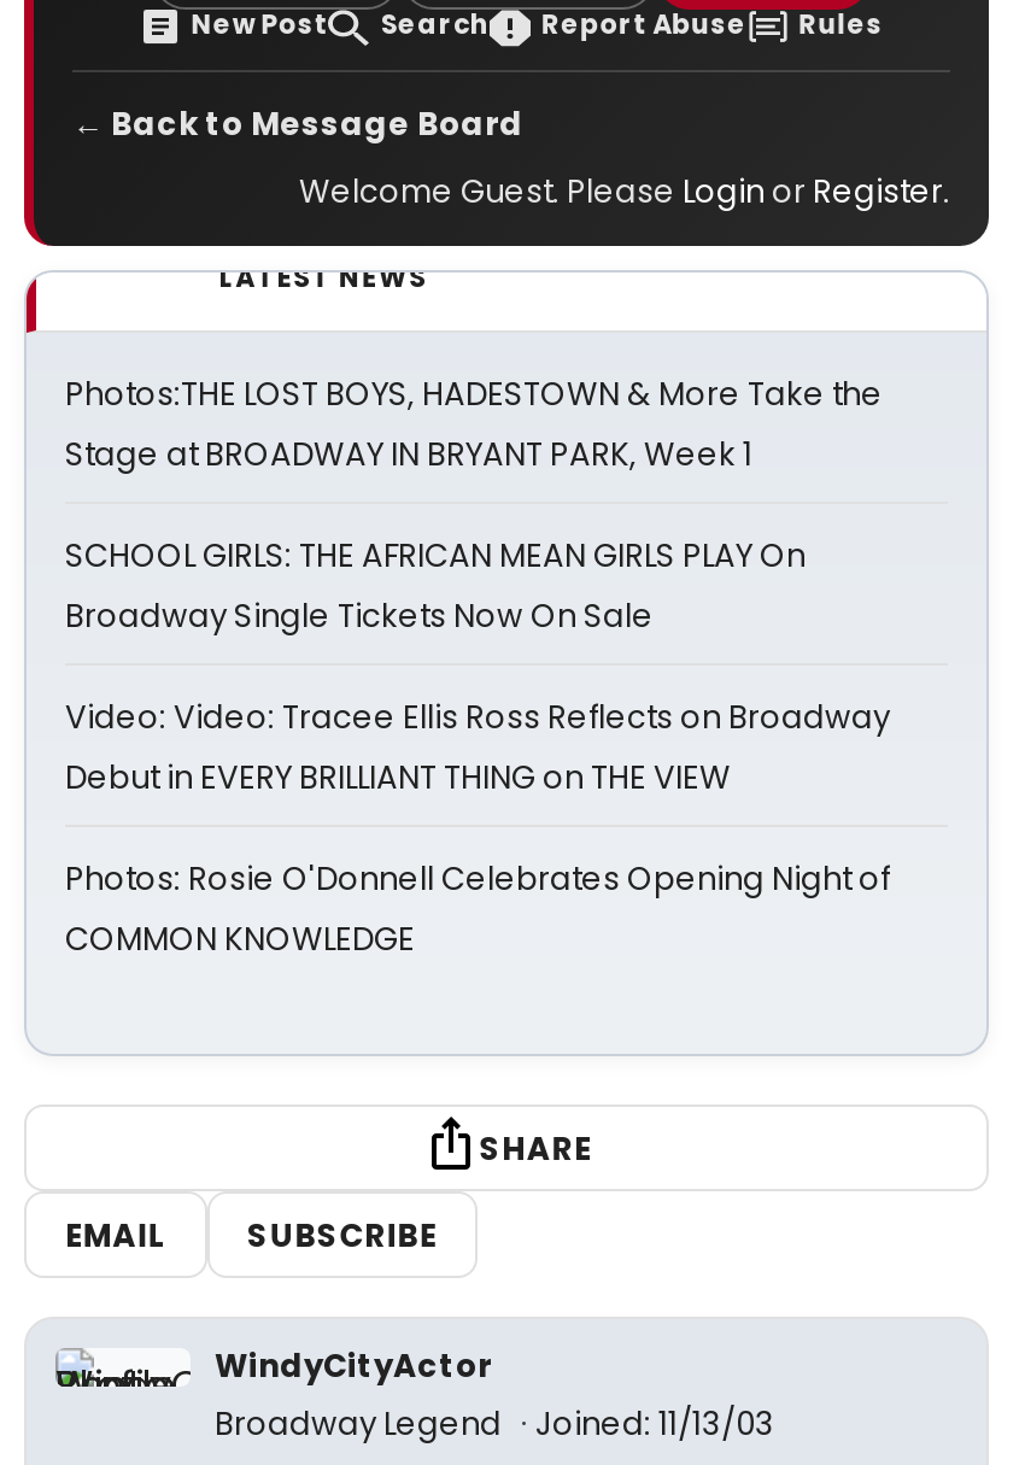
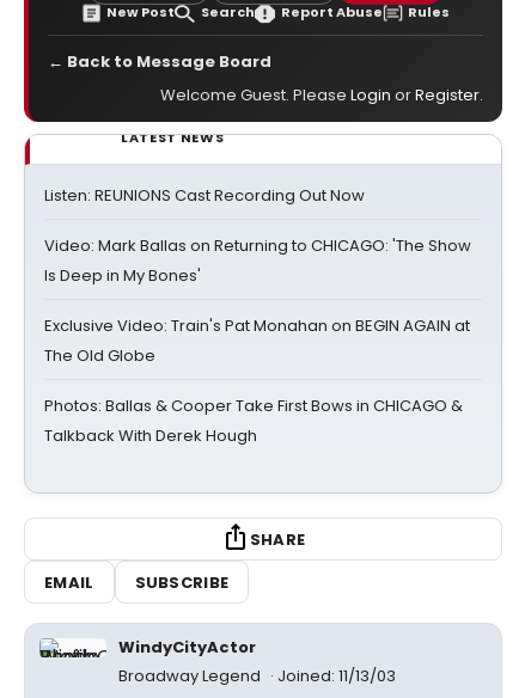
- Photos:THE LOST BOYS, HADESTOWN & More Take the
- Stage at BROADWAY IN BRYANT PARK, Week 1
+ Listen: REUNIONS Cast Recording Out Now

- SCHOOL GIRLS: THE AFRICAN MEAN GIRLS PLAY On
- Broadway Single Tickets Now On Sale
+ Video: Mark Ballas on Returning to CHICAGO: 'The Show
+ Is Deep in My Bones'

- Video: Video: Tracee Ellis Ross Reflects on Broadway
- Debut in EVERY BRILLIANT THING on THE VIEW
+ Exclusive Video: Train's Pat Monahan on BEGIN AGAIN at
+ The Old Globe

- Photos: Rosie O'Donnell Celebrates Opening Night of
- COMMON KNOWLEDGE
+ Photos: Ballas & Cooper Take First Bows in CHICAGO &
+ Talkback With Derek Hough
